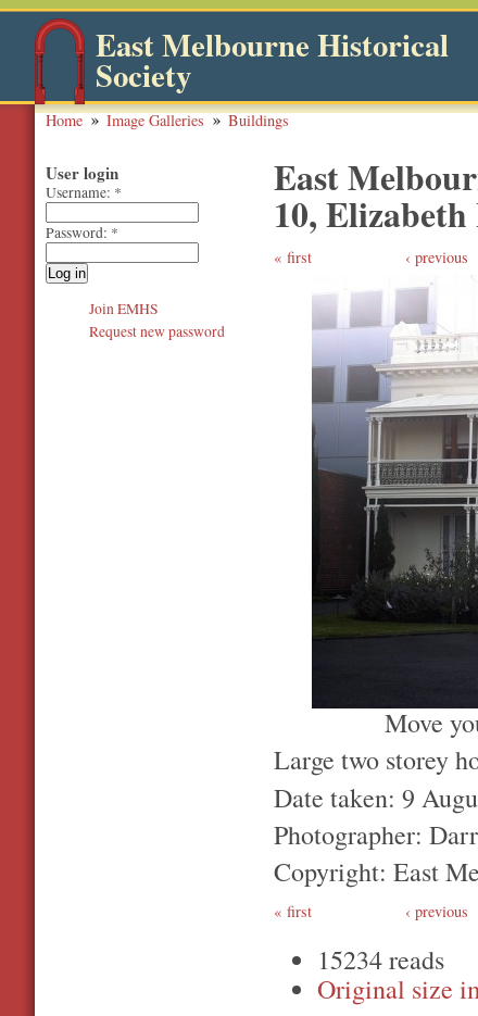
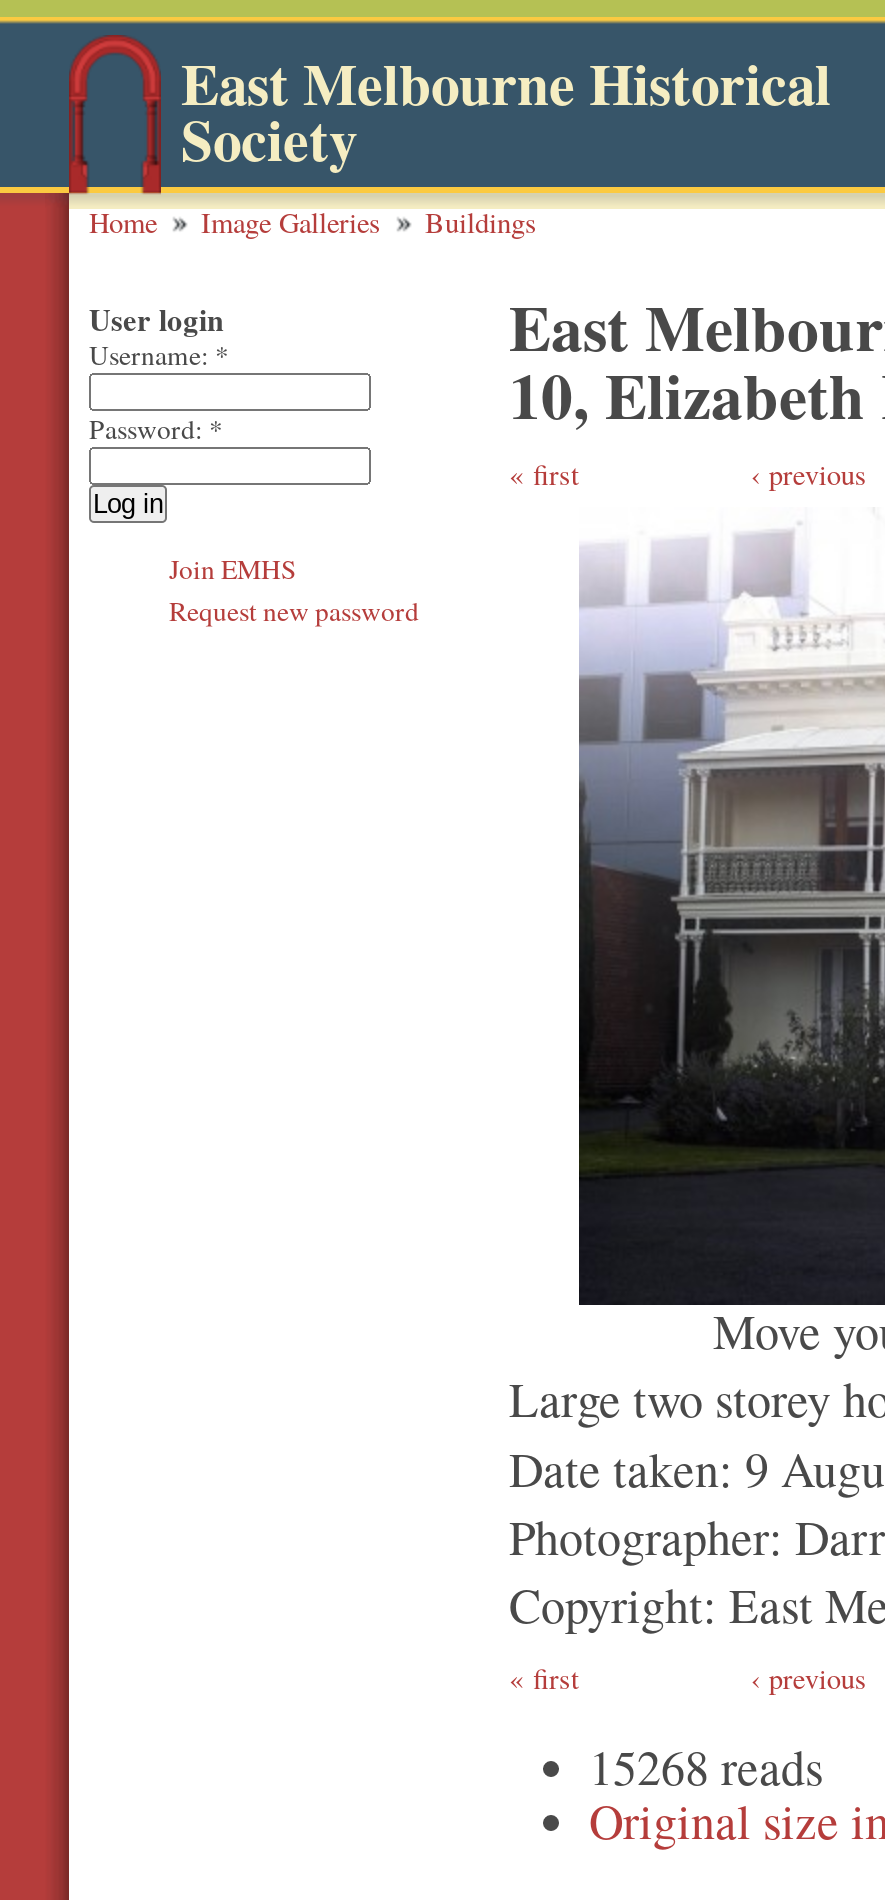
- 15234 reads
+ 15268 reads
